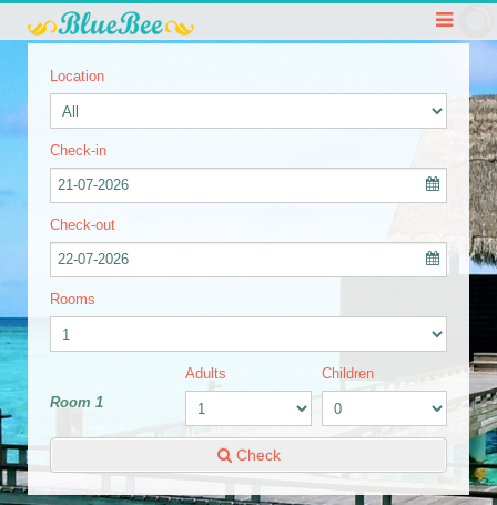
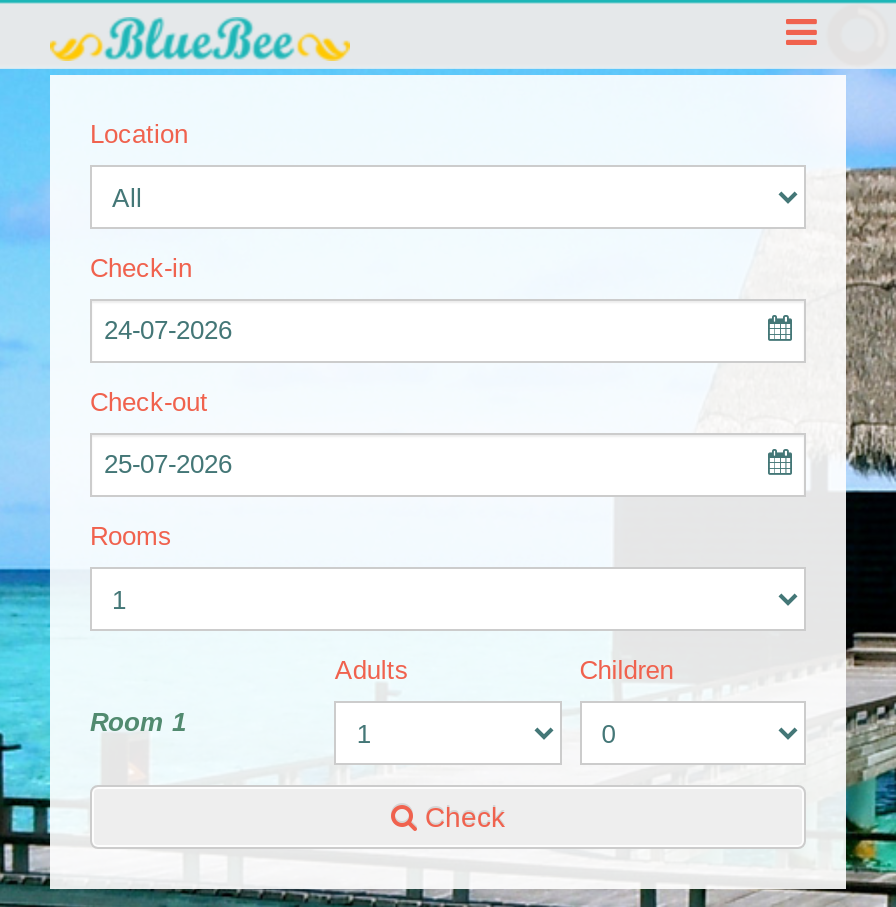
- 21-07-2026
+ 24-07-2026

- 22-07-2026
+ 25-07-2026
